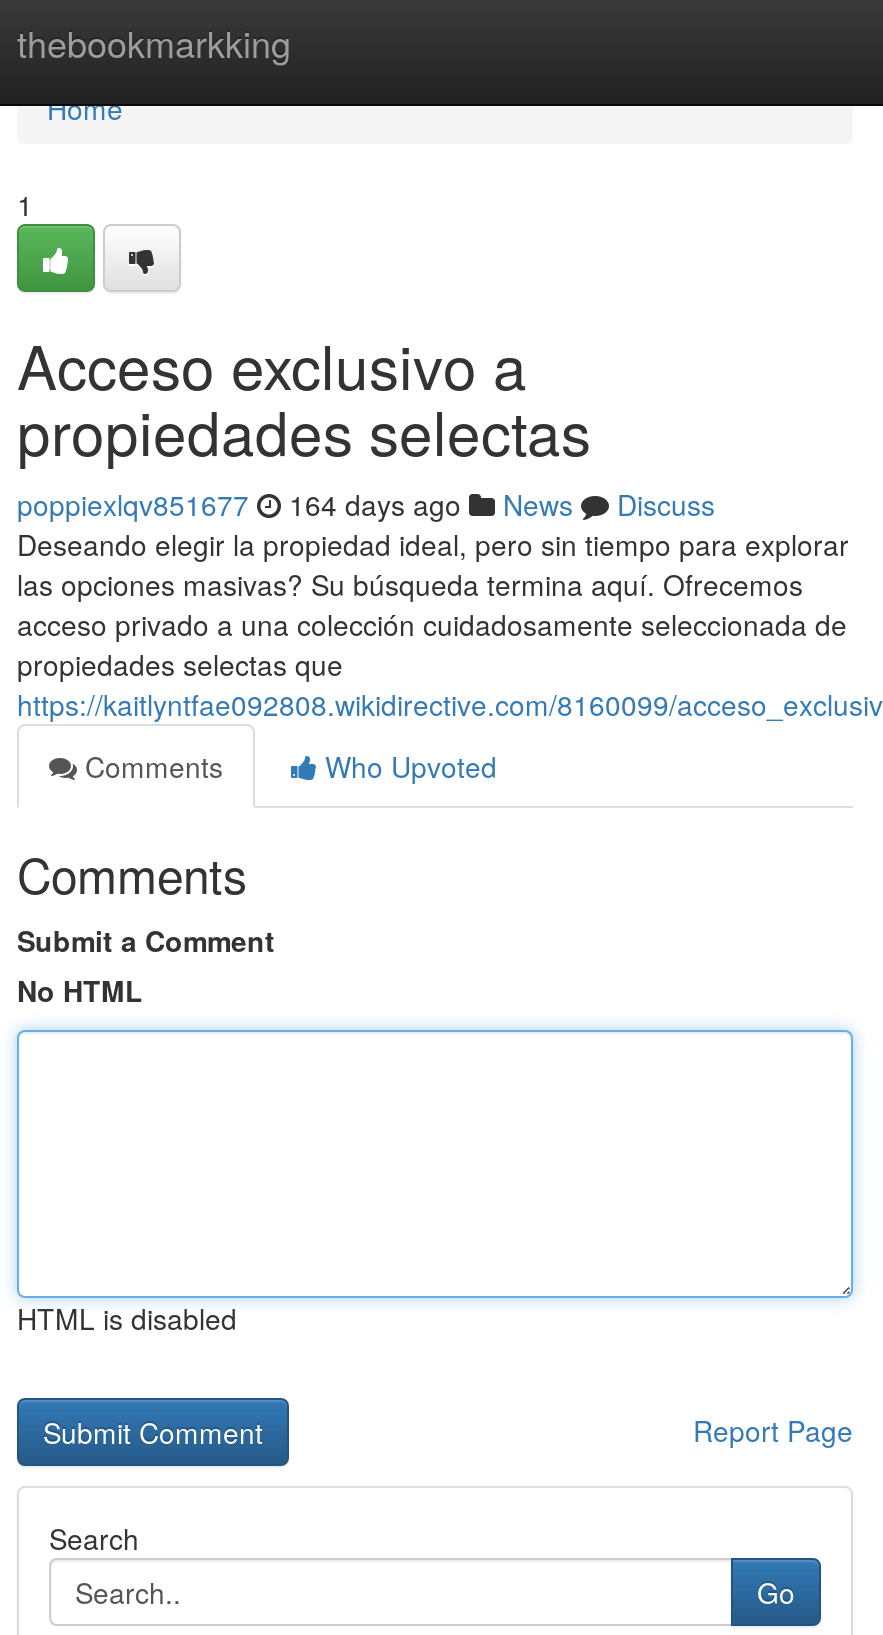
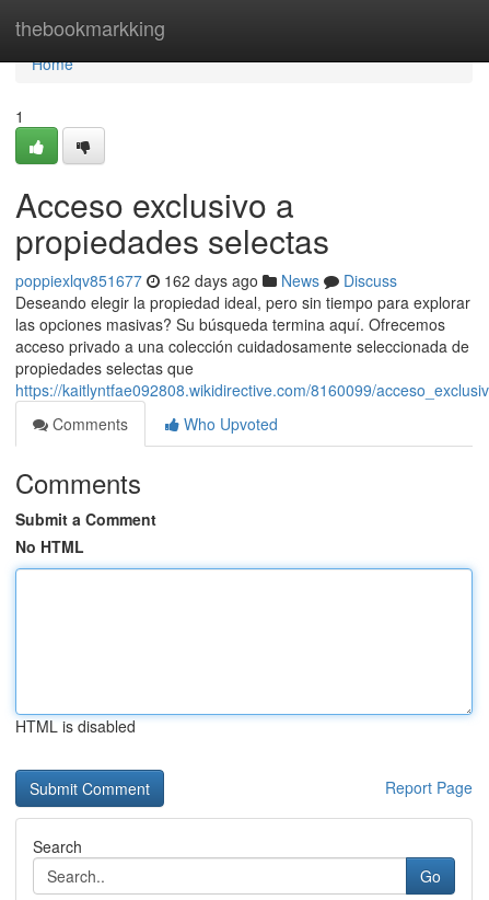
- poppiexlqv851677 164 days ago News Discuss
+ poppiexlqv851677 162 days ago News Discuss
